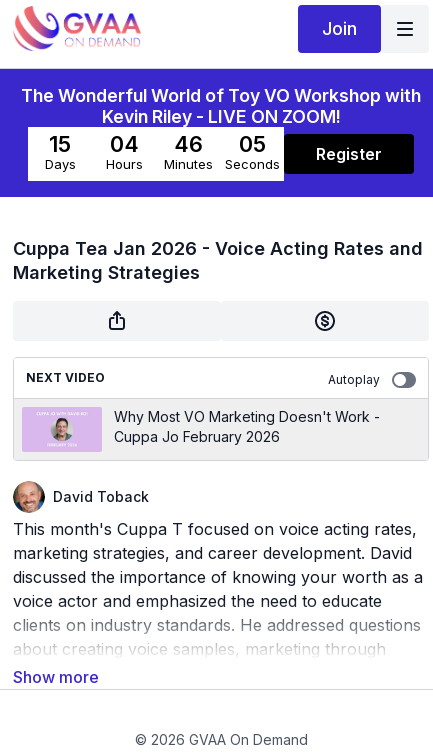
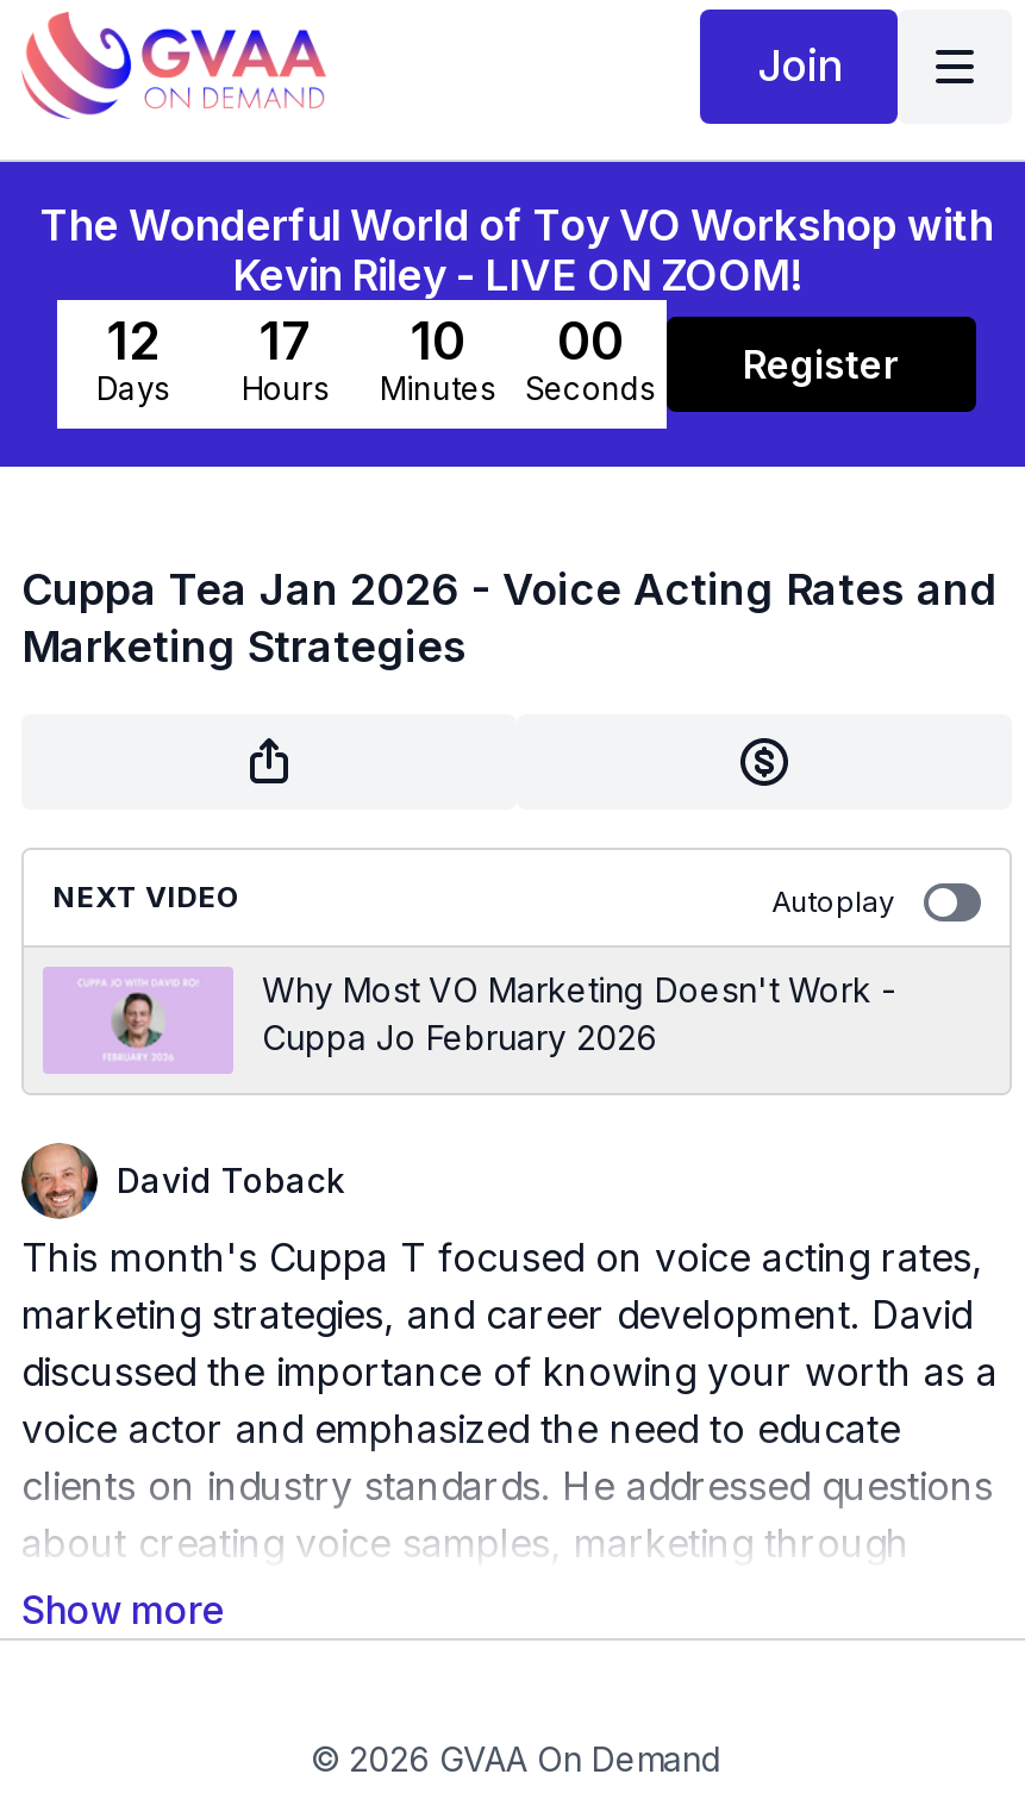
- 15
+ 12

- 04
+ 17

- 46
+ 10

- 05
+ 00
